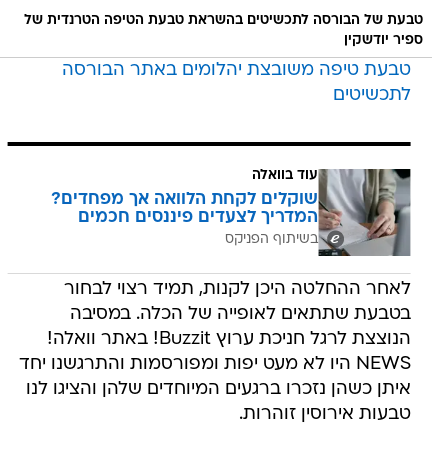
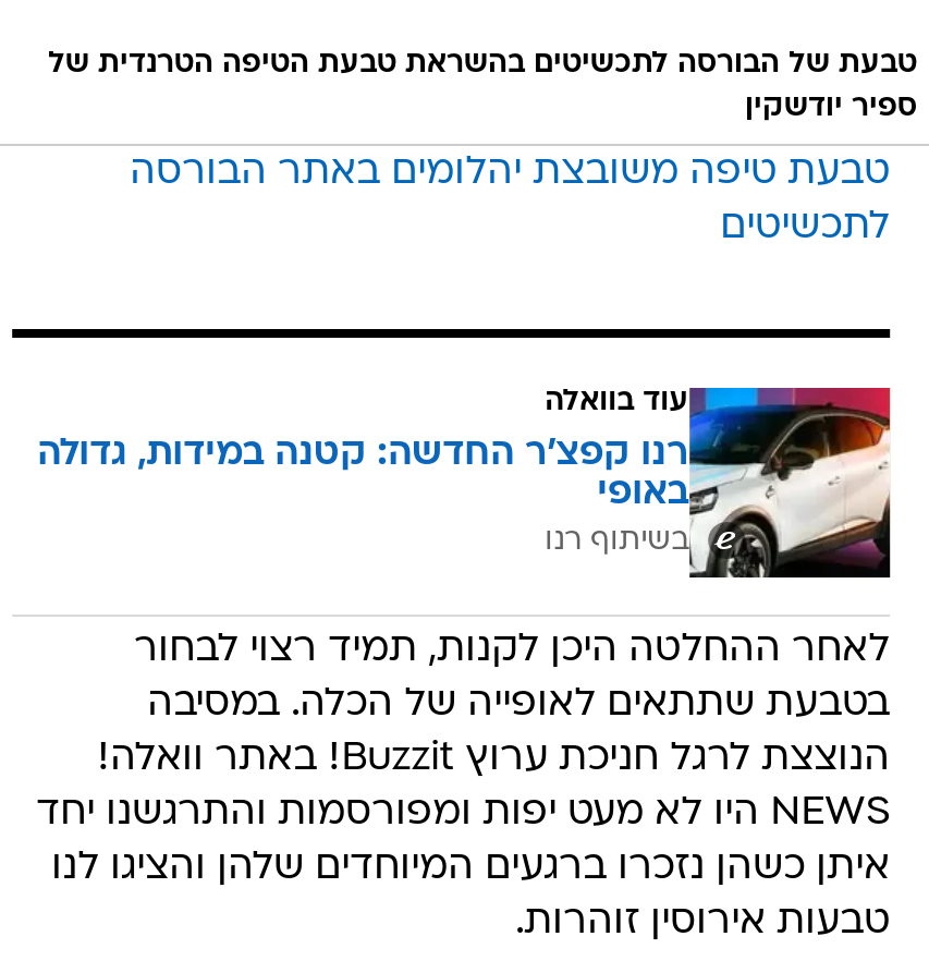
- [image]
- שוקלים לקחת הלוואה אך מפחדים?
- המדריך לצעדים פיננסים חכמים
- בשיתוף הפניקס
+ [image]
+ רנו קפצ'ר החדשה: קטנה במידות, גדולה
+ באופי
+ בשיתוף רנו
